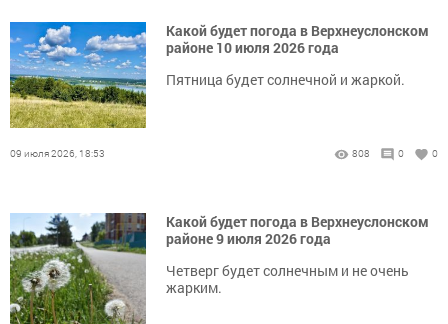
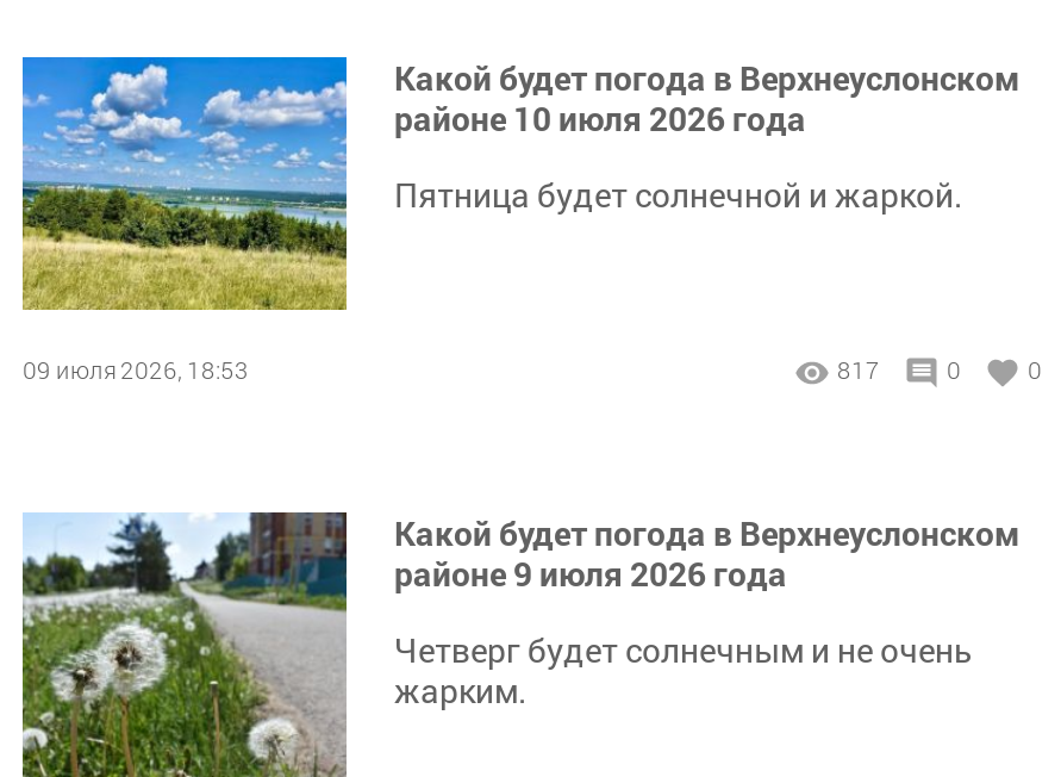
- 808
+ 817
